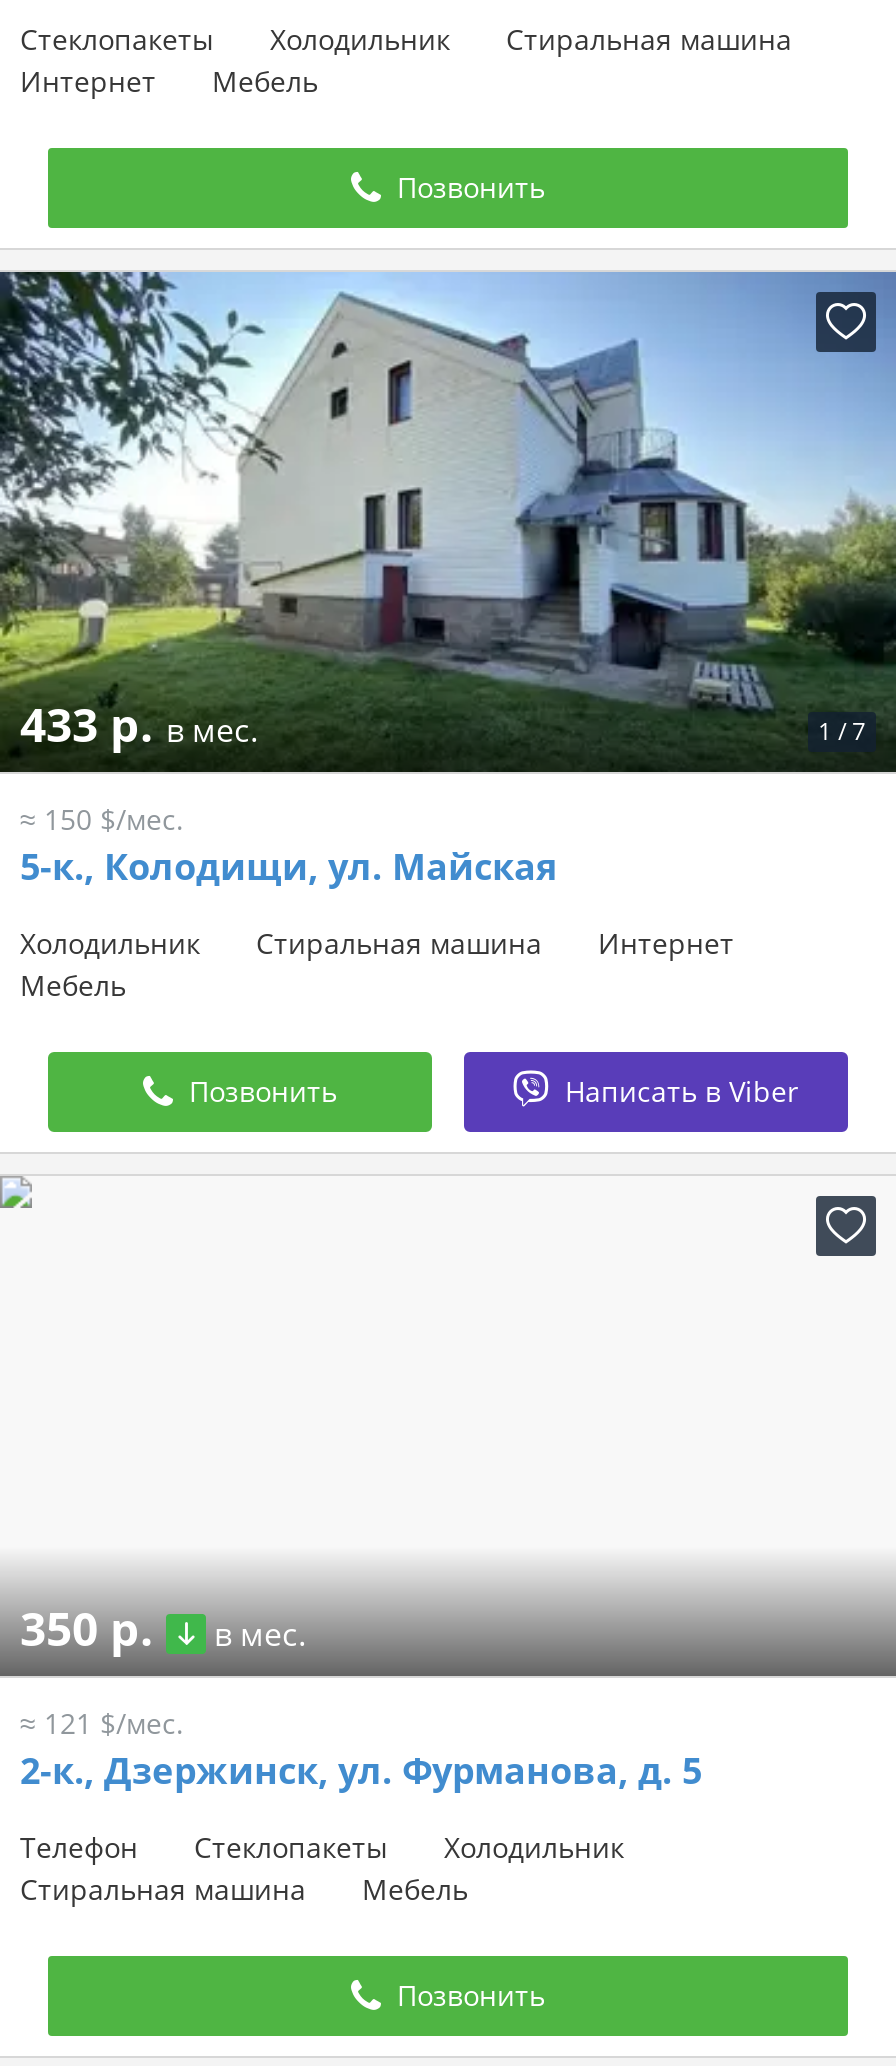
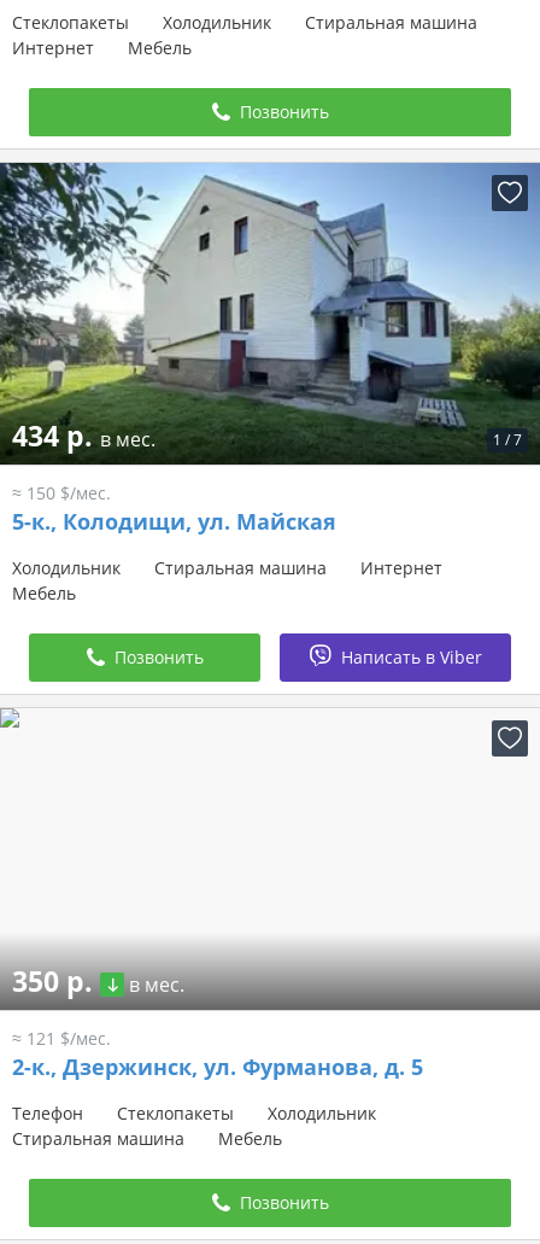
- 433 р. в мес.
+ 434 р. в мес.
